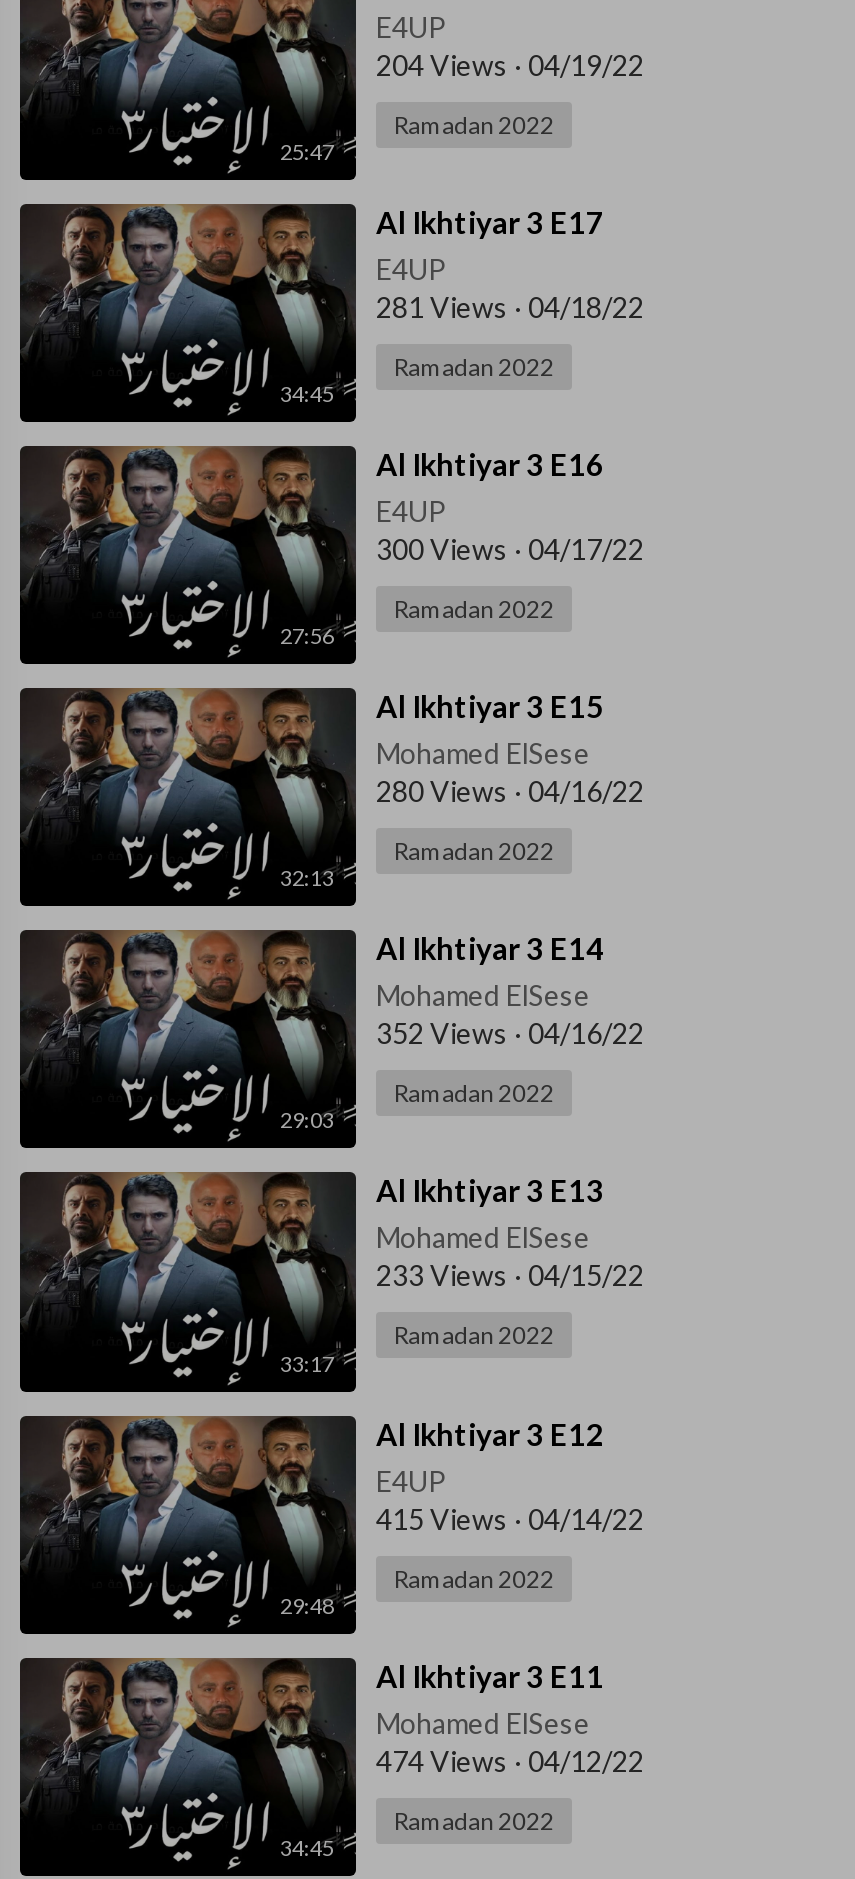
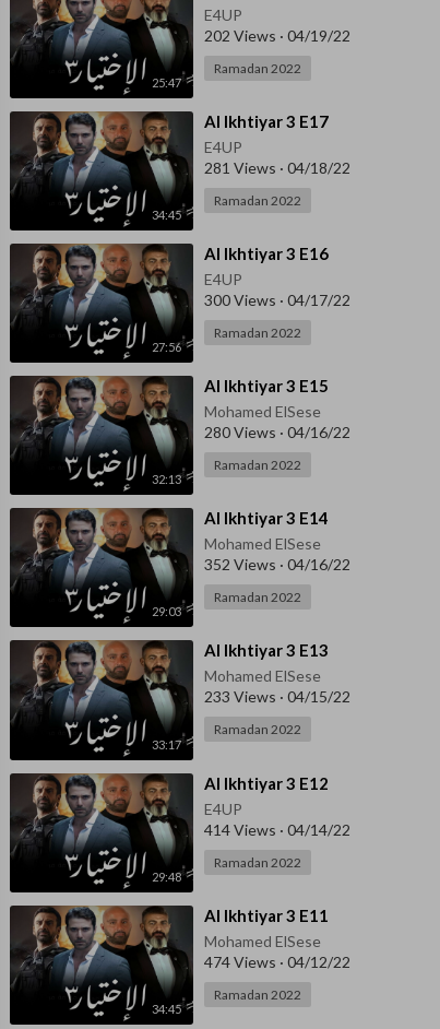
- 204 Views · 04/19/22
+ 202 Views · 04/19/22

- 415 Views · 04/14/22
+ 414 Views · 04/14/22
